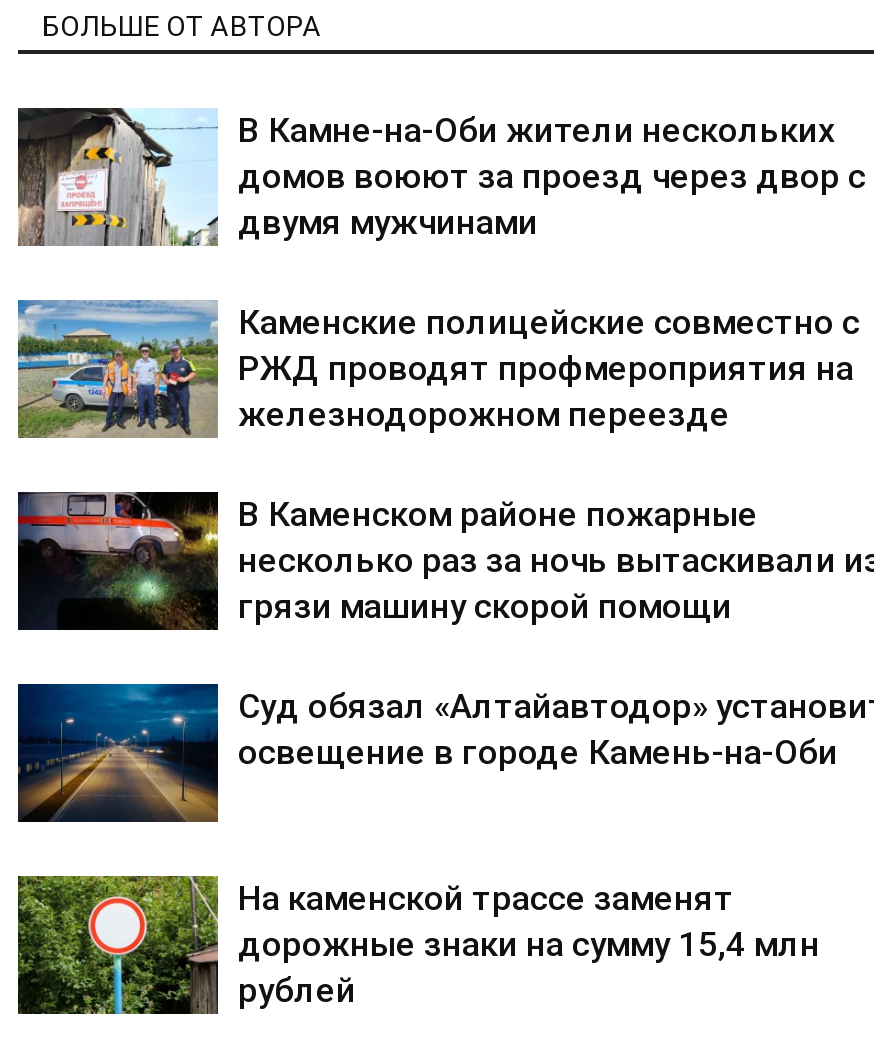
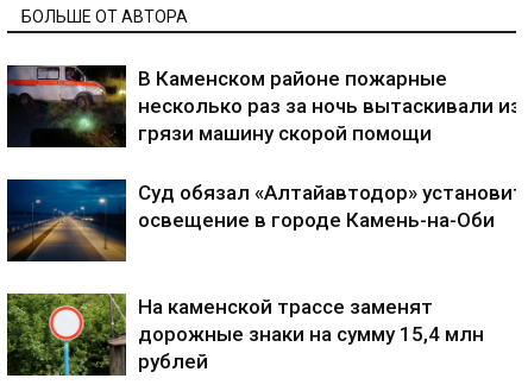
- [image]
- В Камне-на-Оби жители нескольких
- домов воюют за проезд через двор с
- двумя мужчинами
- Каменские полицейские совместно с
- РЖД проводят профмероприятия на
- железнодорожном переезде

- [image]
